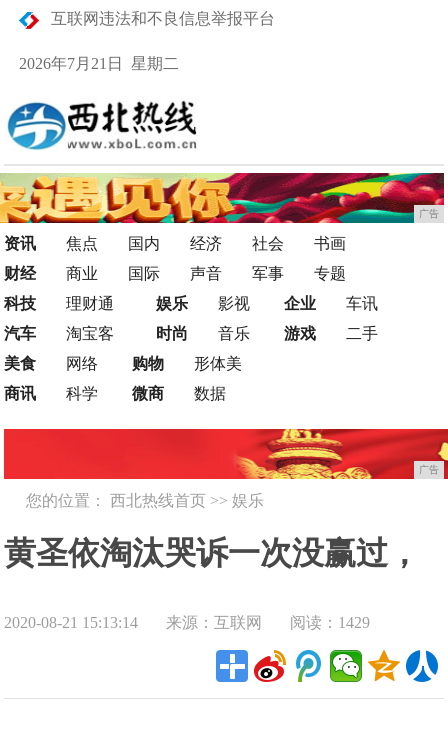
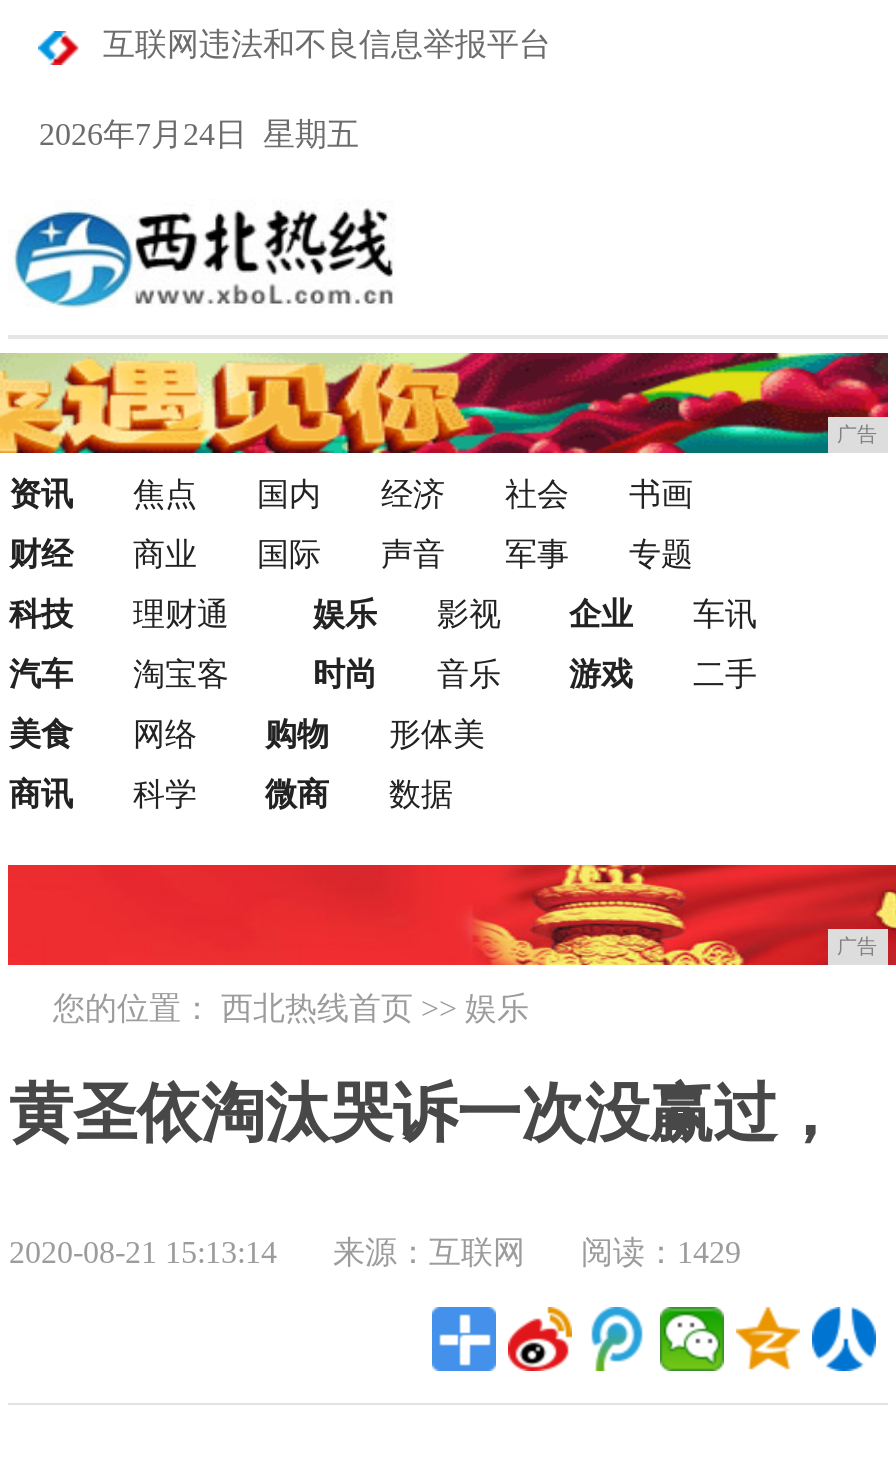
- 2026年7月21日 星期二
+ 2026年7月24日 星期五
